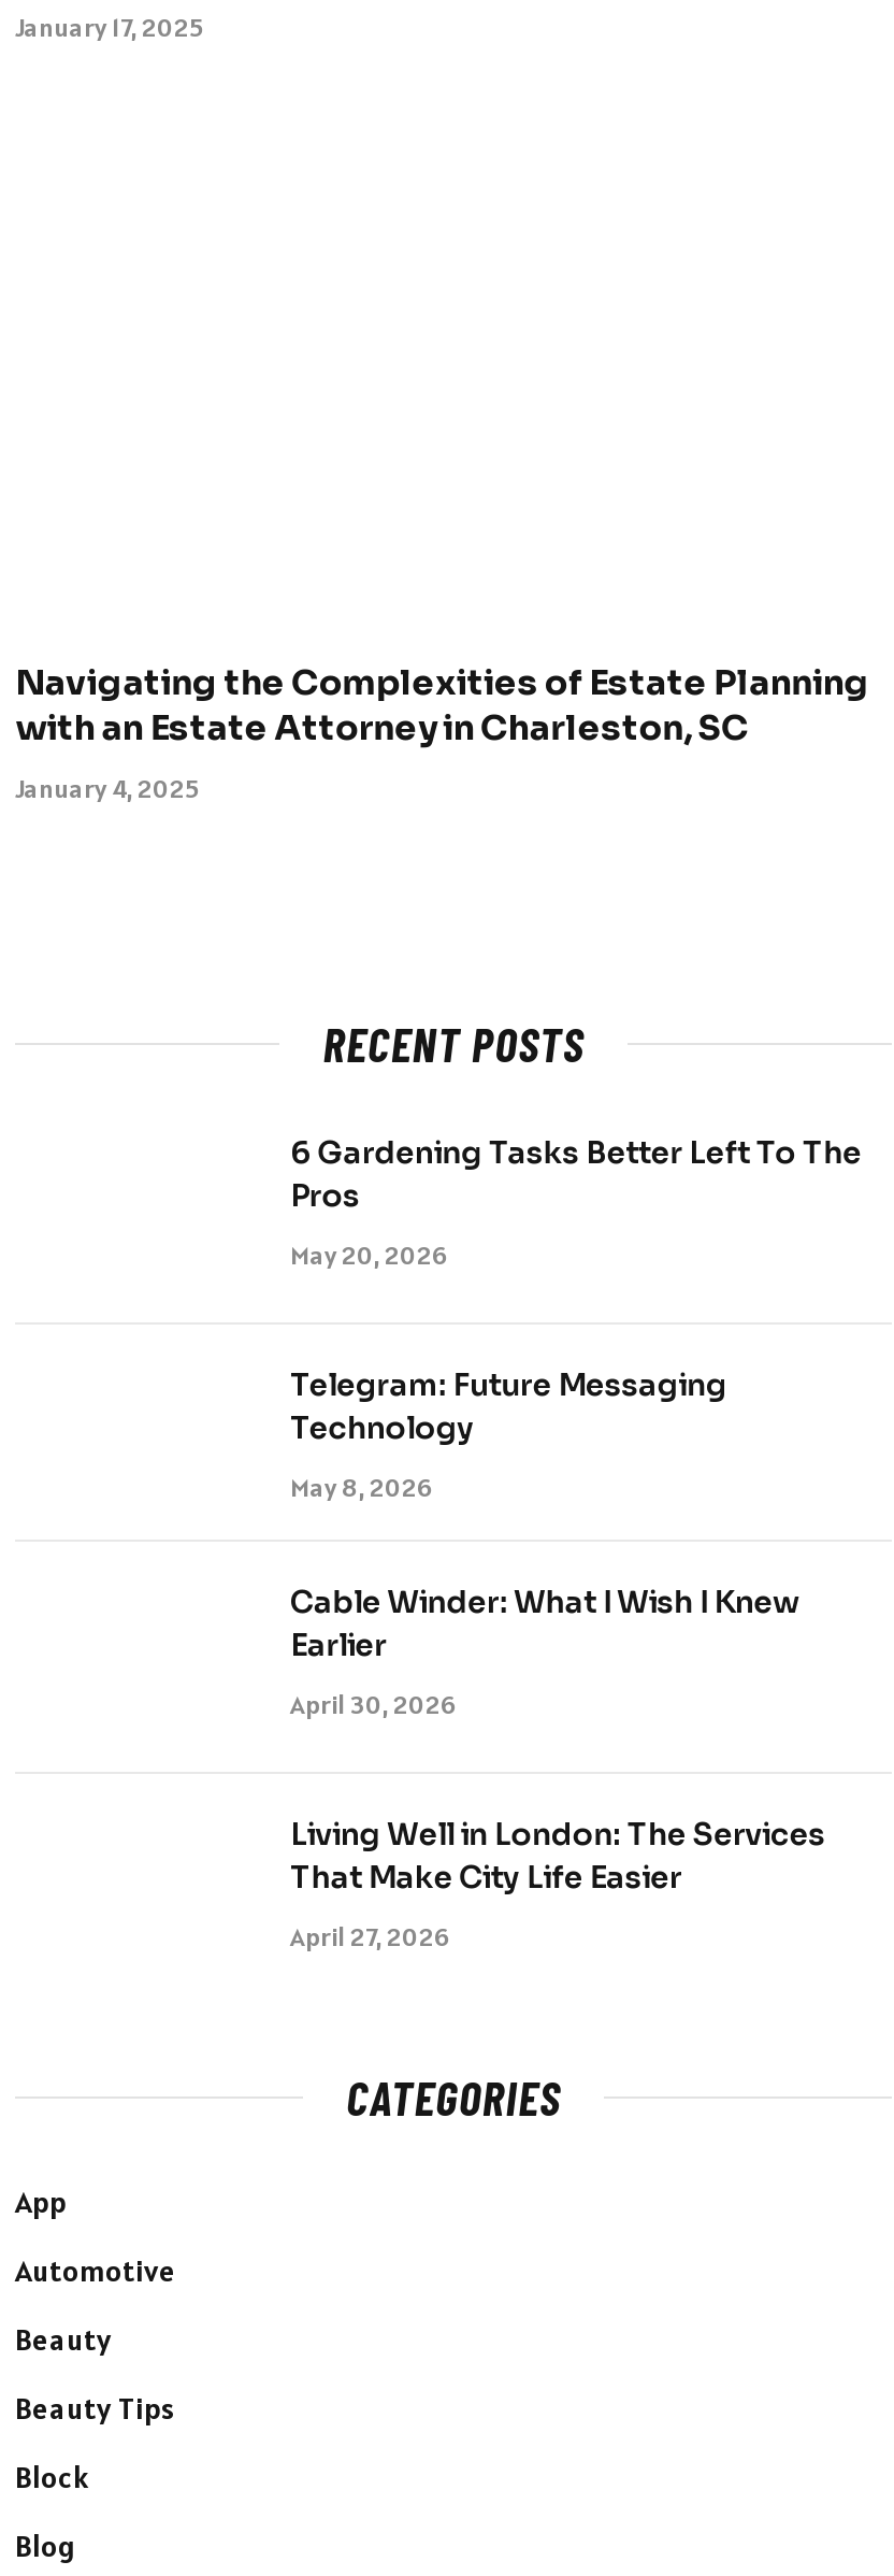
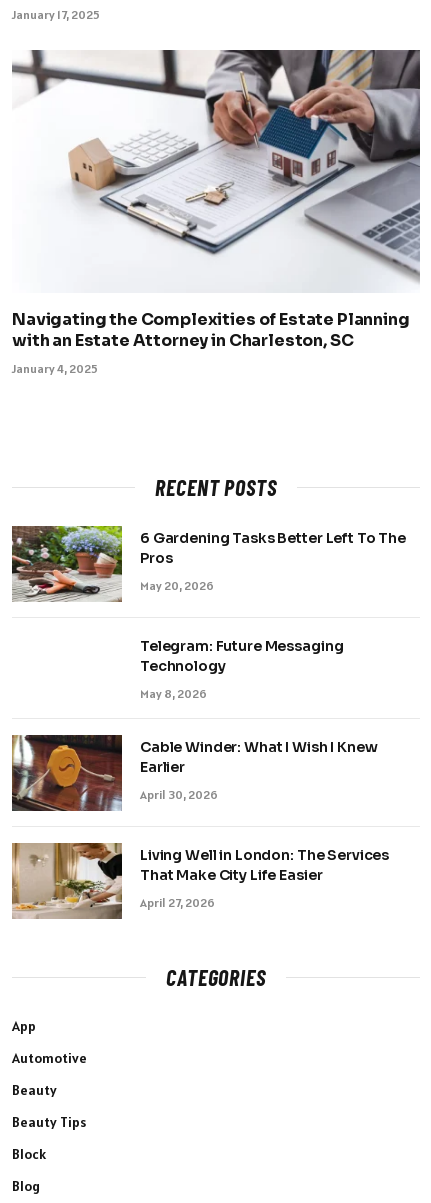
+ [image]

+ [image]

+ [image]

+ [image]
